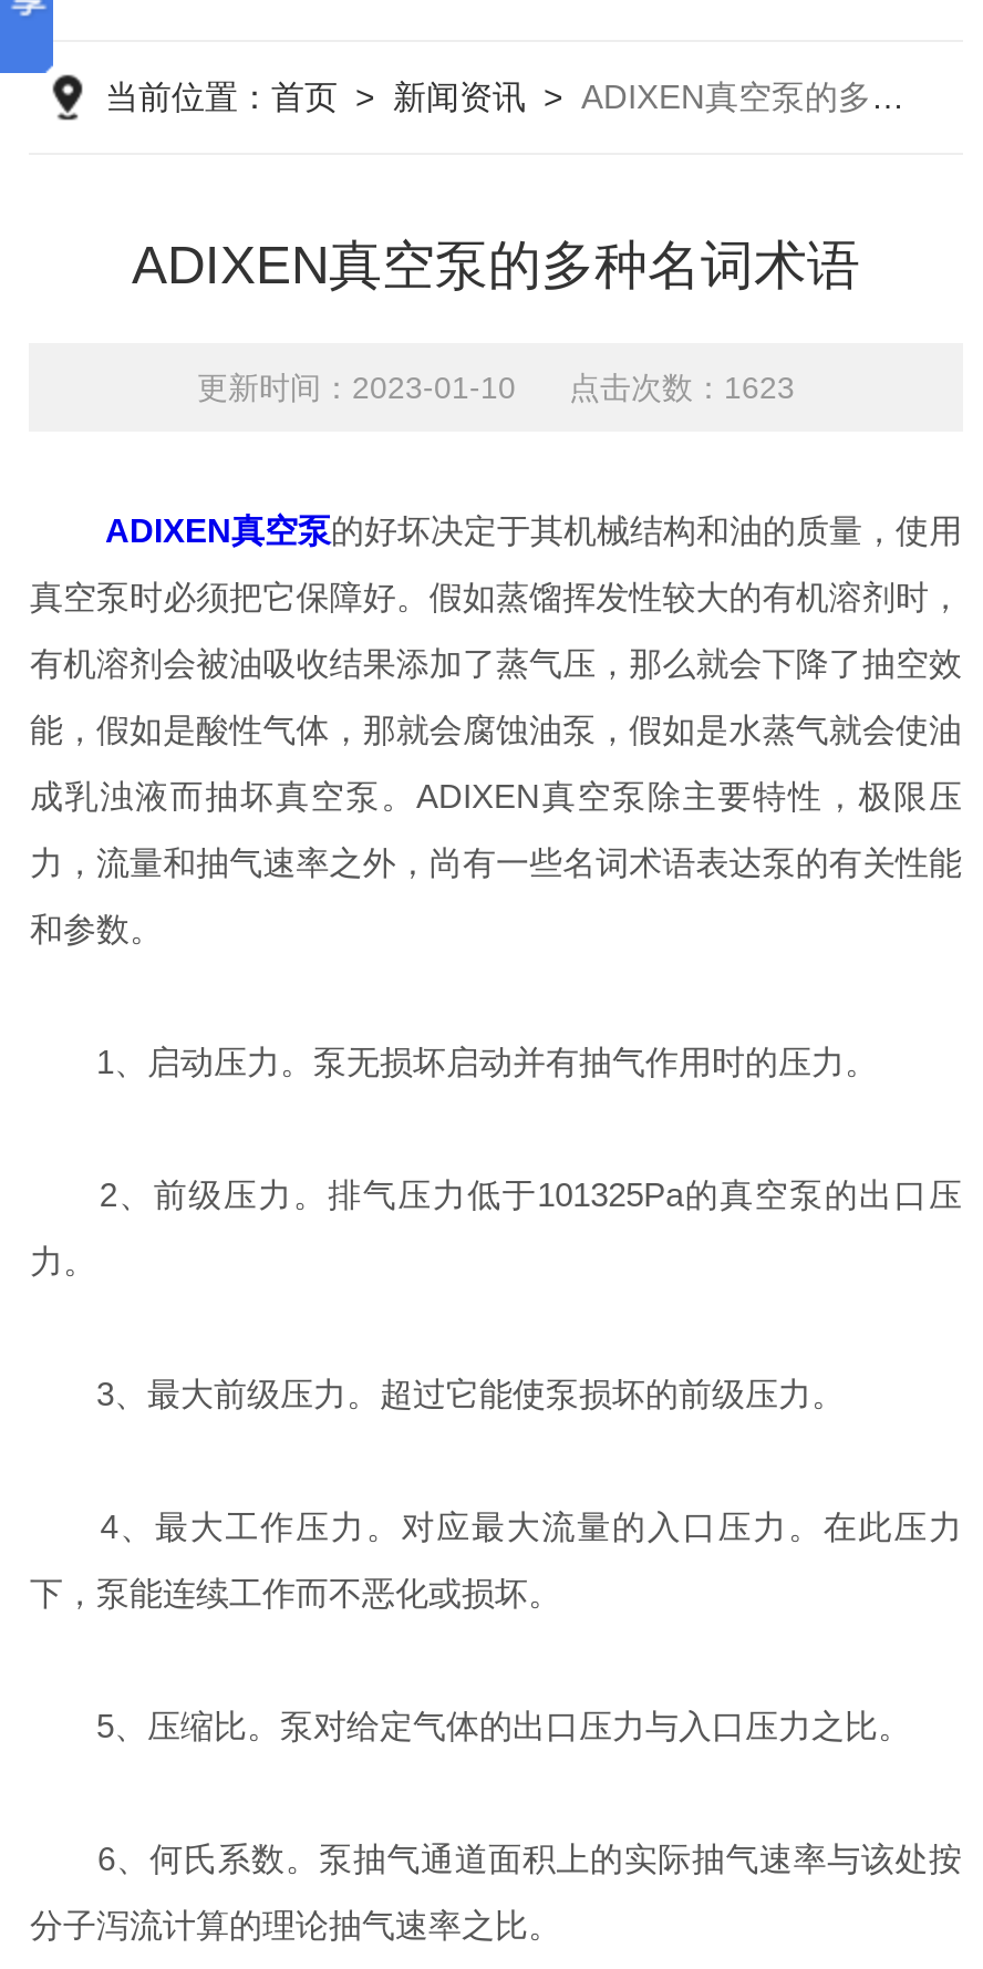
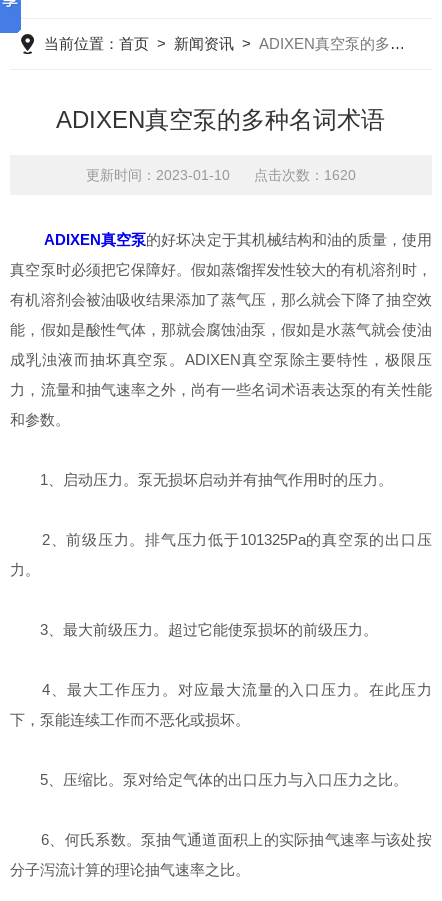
- 更新时间：2023-01-10 点击次数：1623
+ 更新时间：2023-01-10 点击次数：1620
